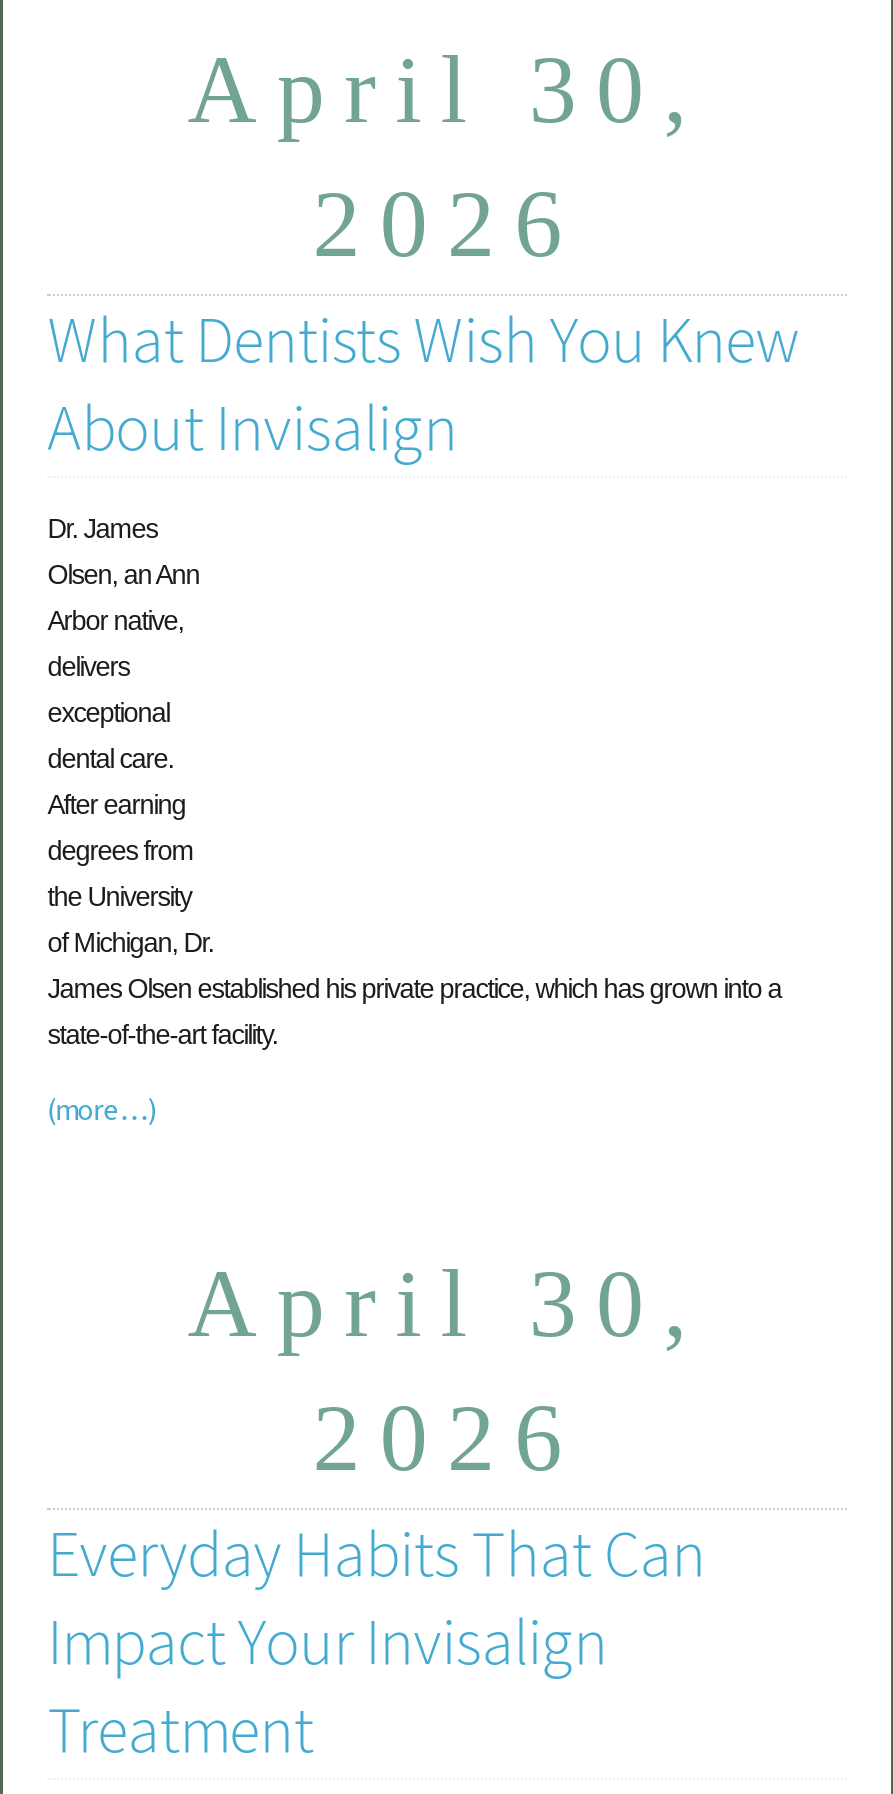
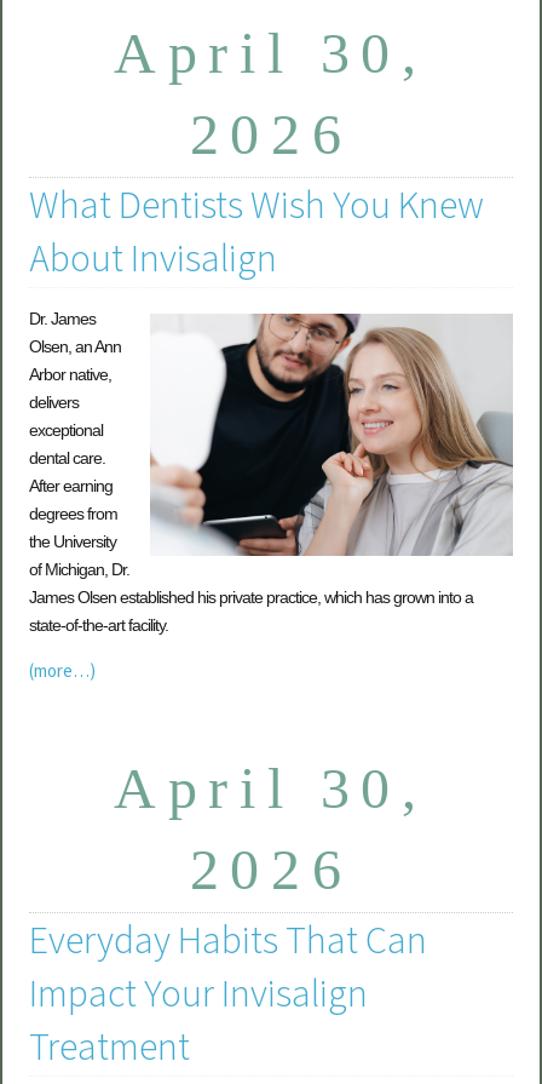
+ [image]
